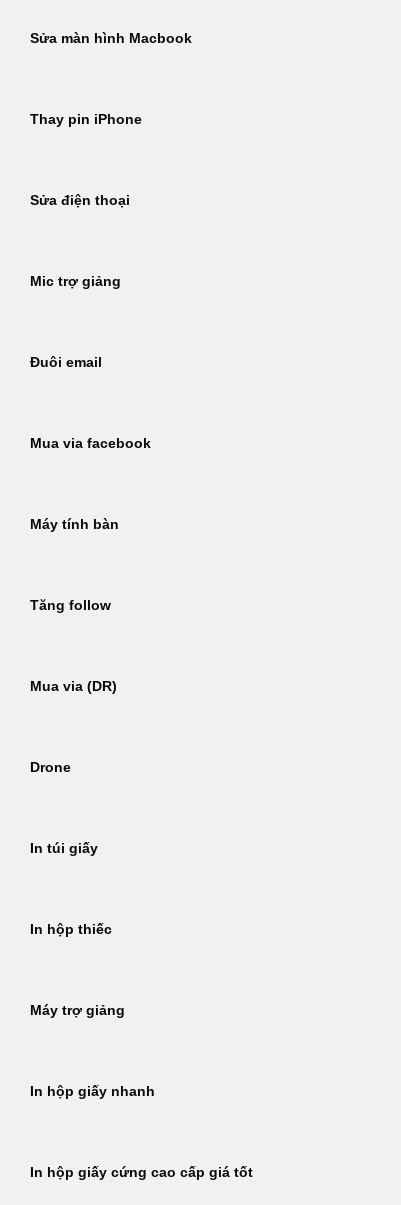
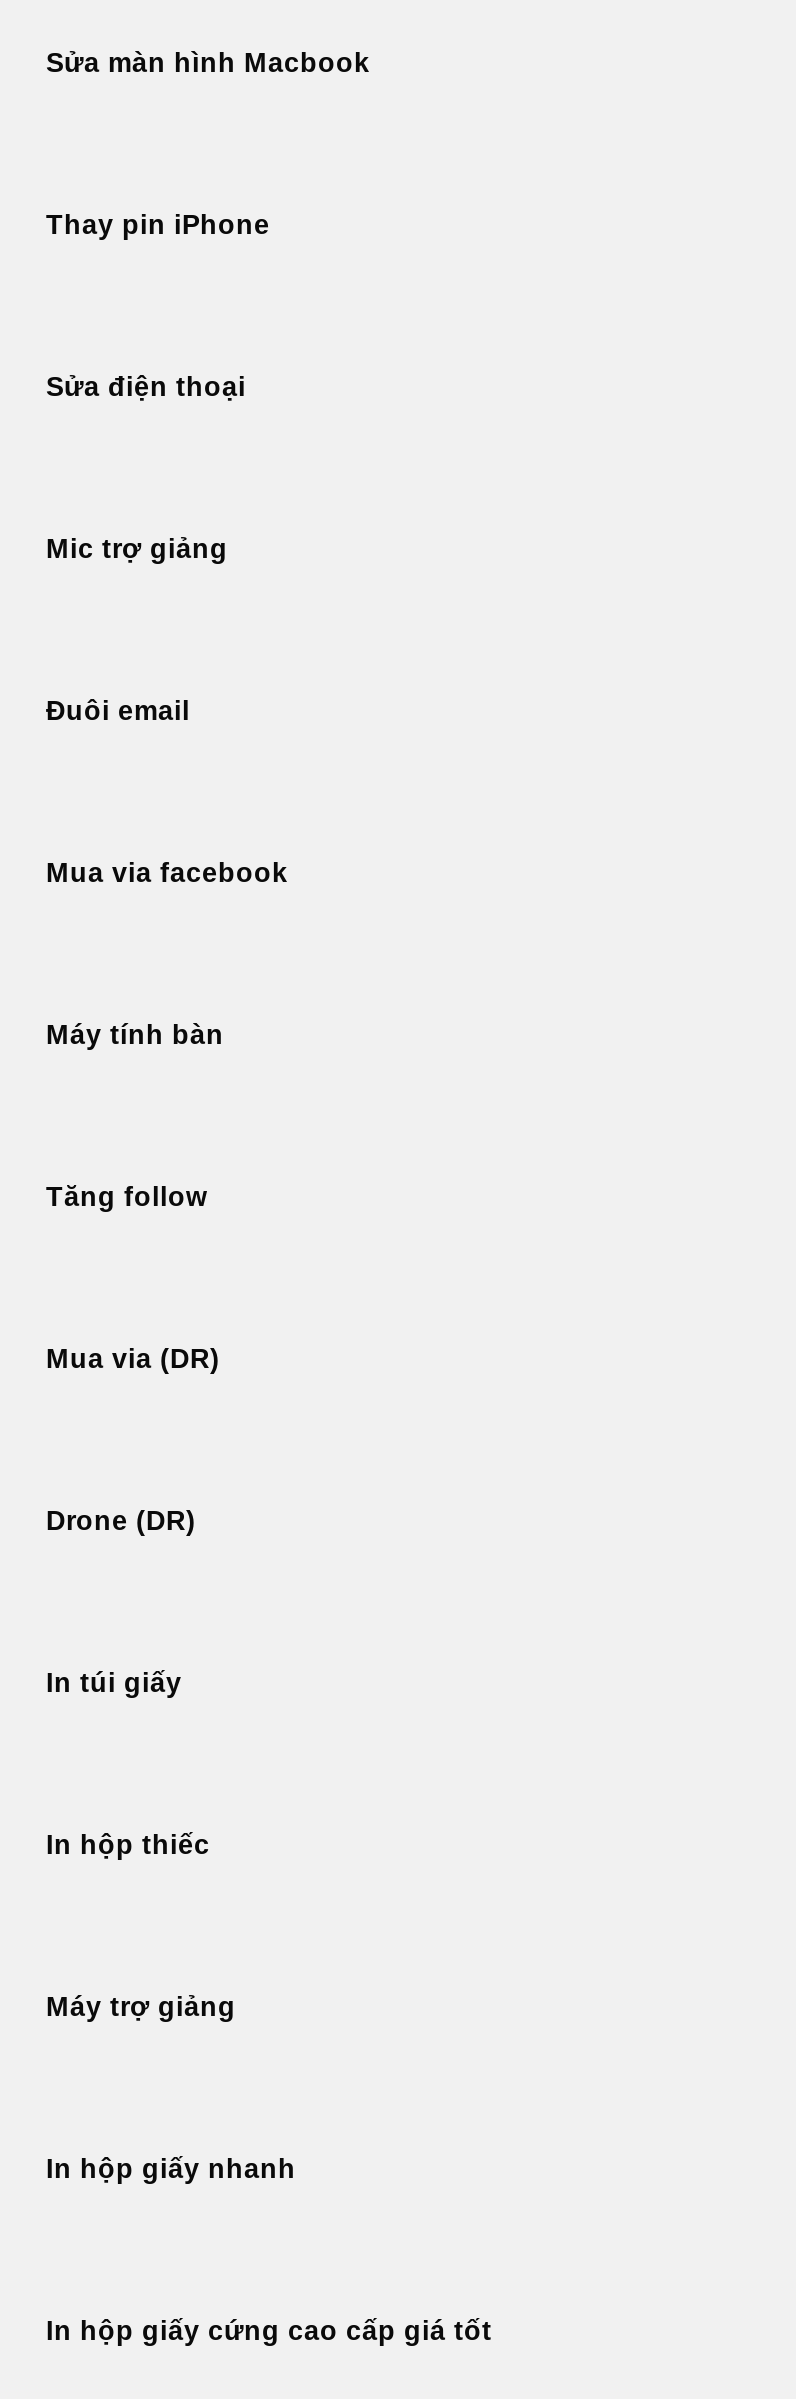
- Drone
+ Drone (DR)
